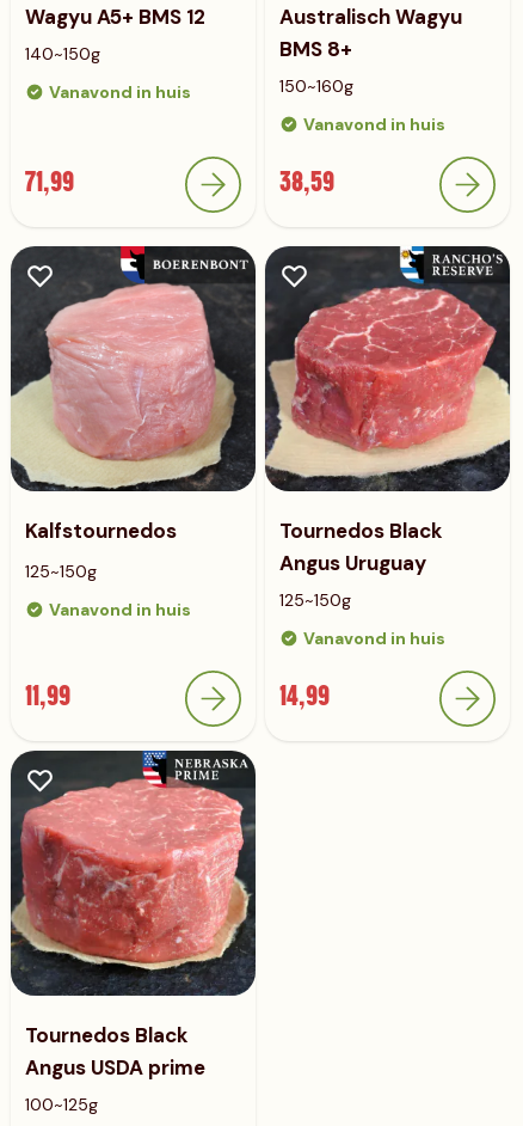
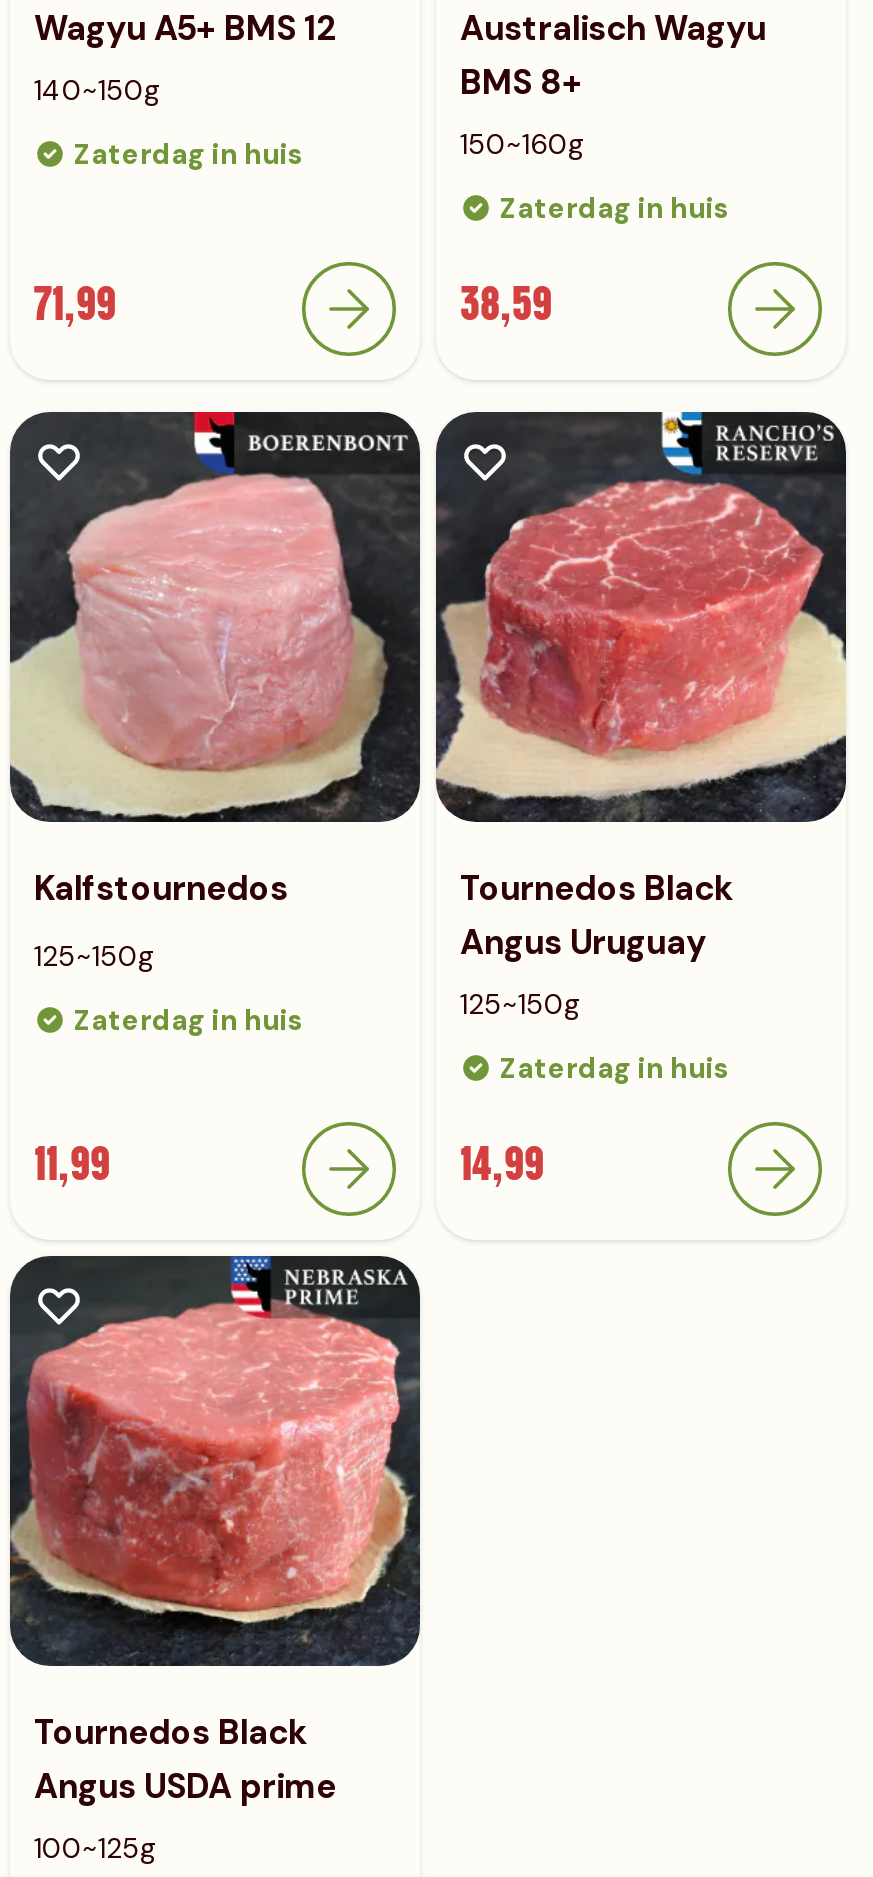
- Vanavond in huis
+ Zaterdag in huis

- Vanavond in huis
+ Zaterdag in huis

- Vanavond in huis
+ Zaterdag in huis

- Vanavond in huis
+ Zaterdag in huis
